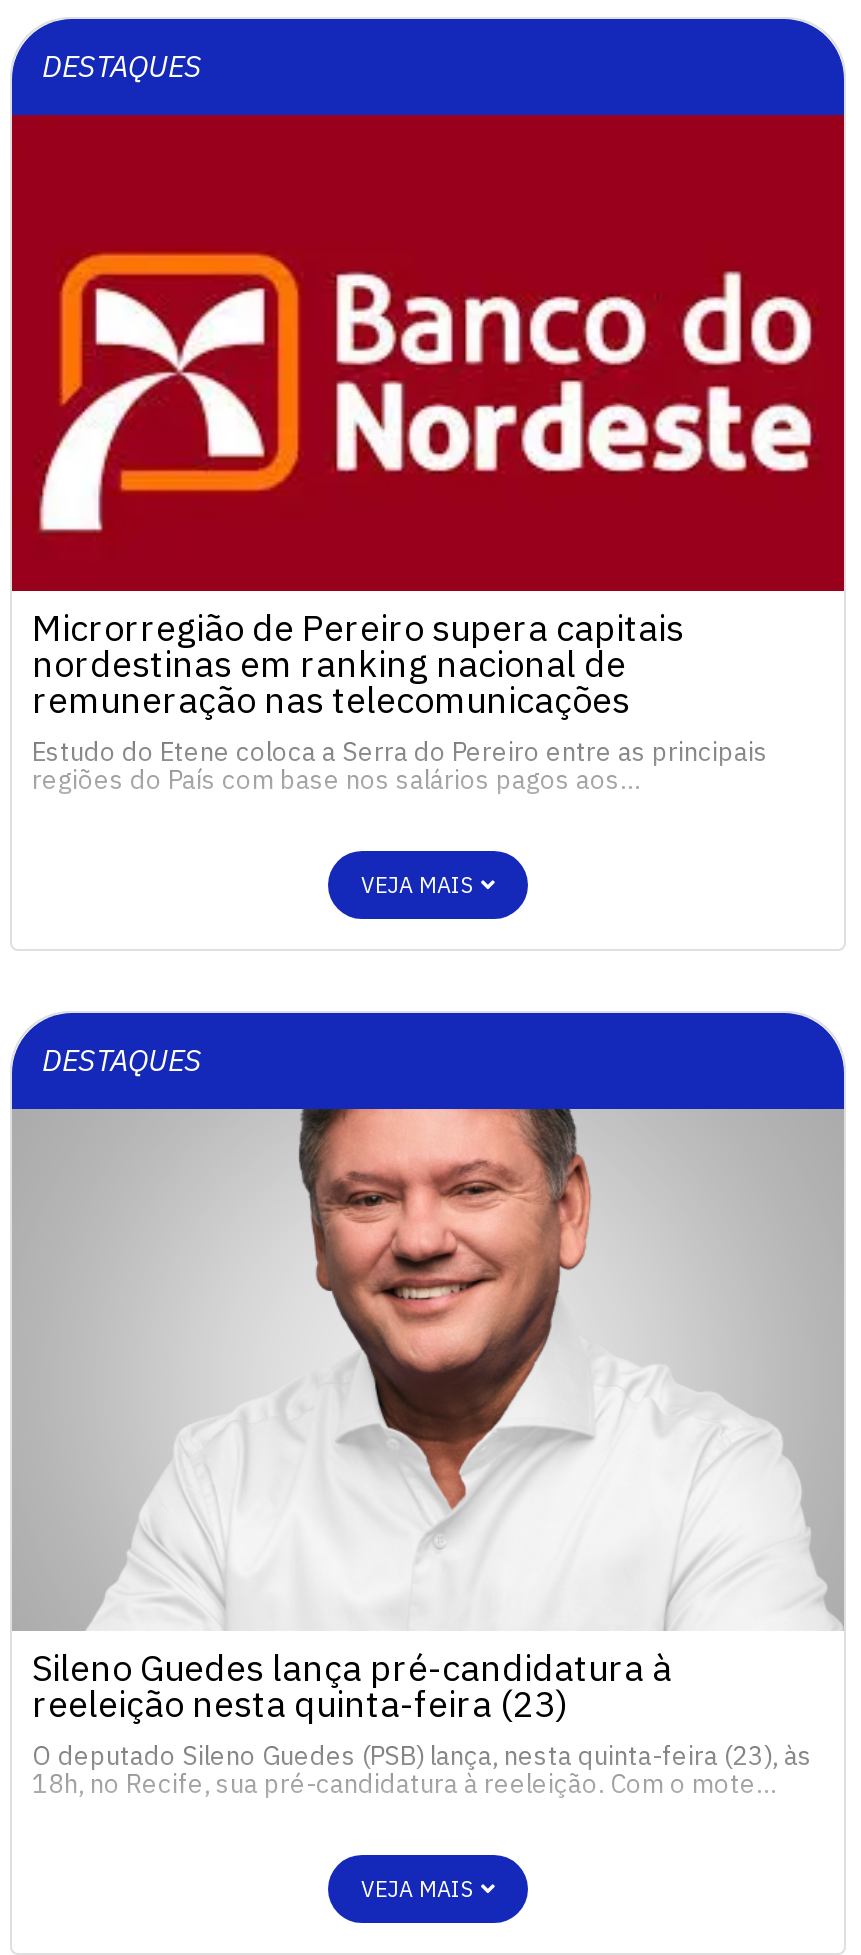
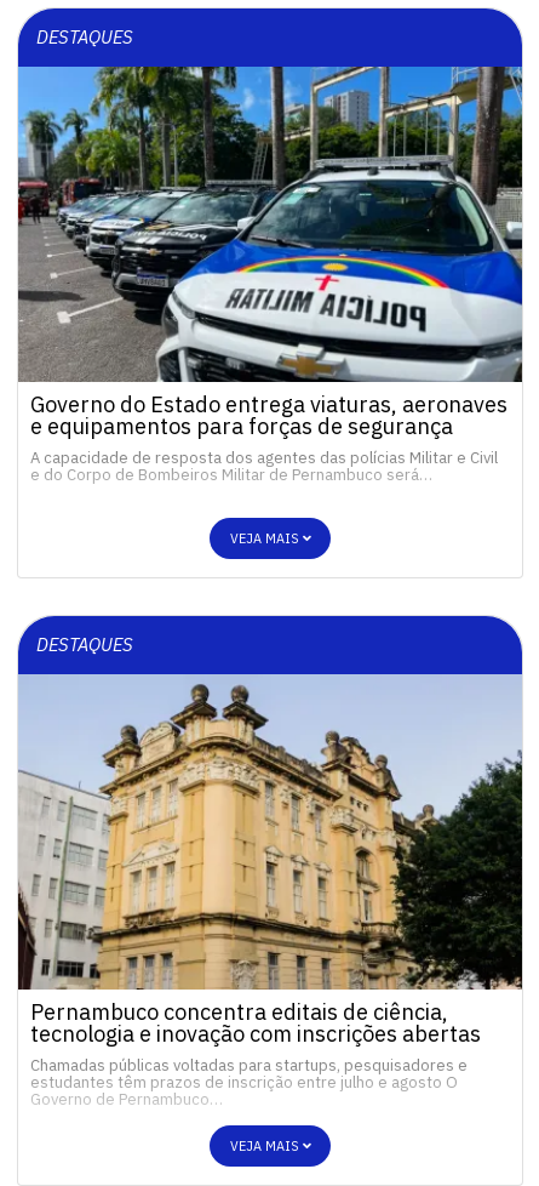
- [image]
- Microrregião de Pereiro supera capitais
- nordestinas em ranking nacional de
- remuneração nas telecomunicações
- Estudo do Etene coloca a Serra do Pereiro entre as principais
- regiões do País com base nos salários pagos aos…
+ [image]
+ Governo do Estado entrega viaturas, aeronaves
+ e equipamentos para forças de segurança
+ A capacidade de resposta dos agentes das polícias Militar e Civil
+ e do Corpo de Bombeiros Militar de Pernambuco será…

- [image]
- Sileno Guedes lança pré-candidatura à
- reeleição nesta quinta-feira (23)
- O deputado Sileno Guedes (PSB) lança, nesta quinta-feira (23), às
- 18h, no Recife, sua pré-candidatura à reeleição. Com o mote…
+ [image]
+ Pernambuco concentra editais de ciência,
+ tecnologia e inovação com inscrições abertas
+ Chamadas públicas voltadas para startups, pesquisadores e
+ estudantes têm prazos de inscrição entre julho e agosto O
+ Governo de Pernambuco…
